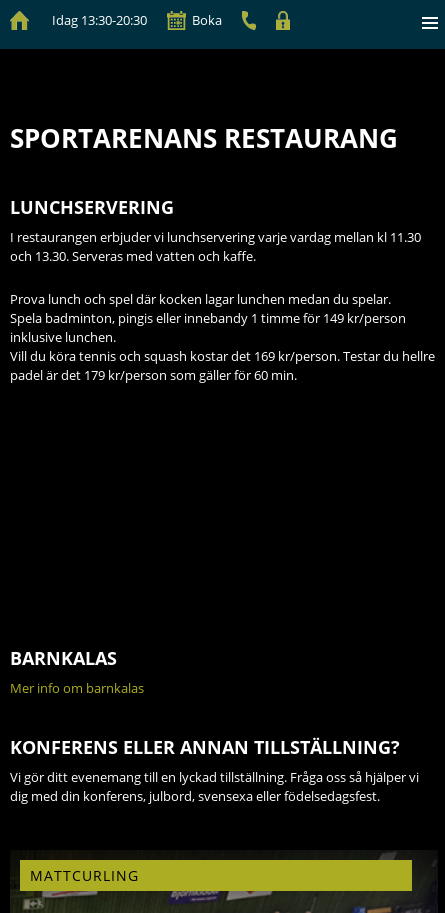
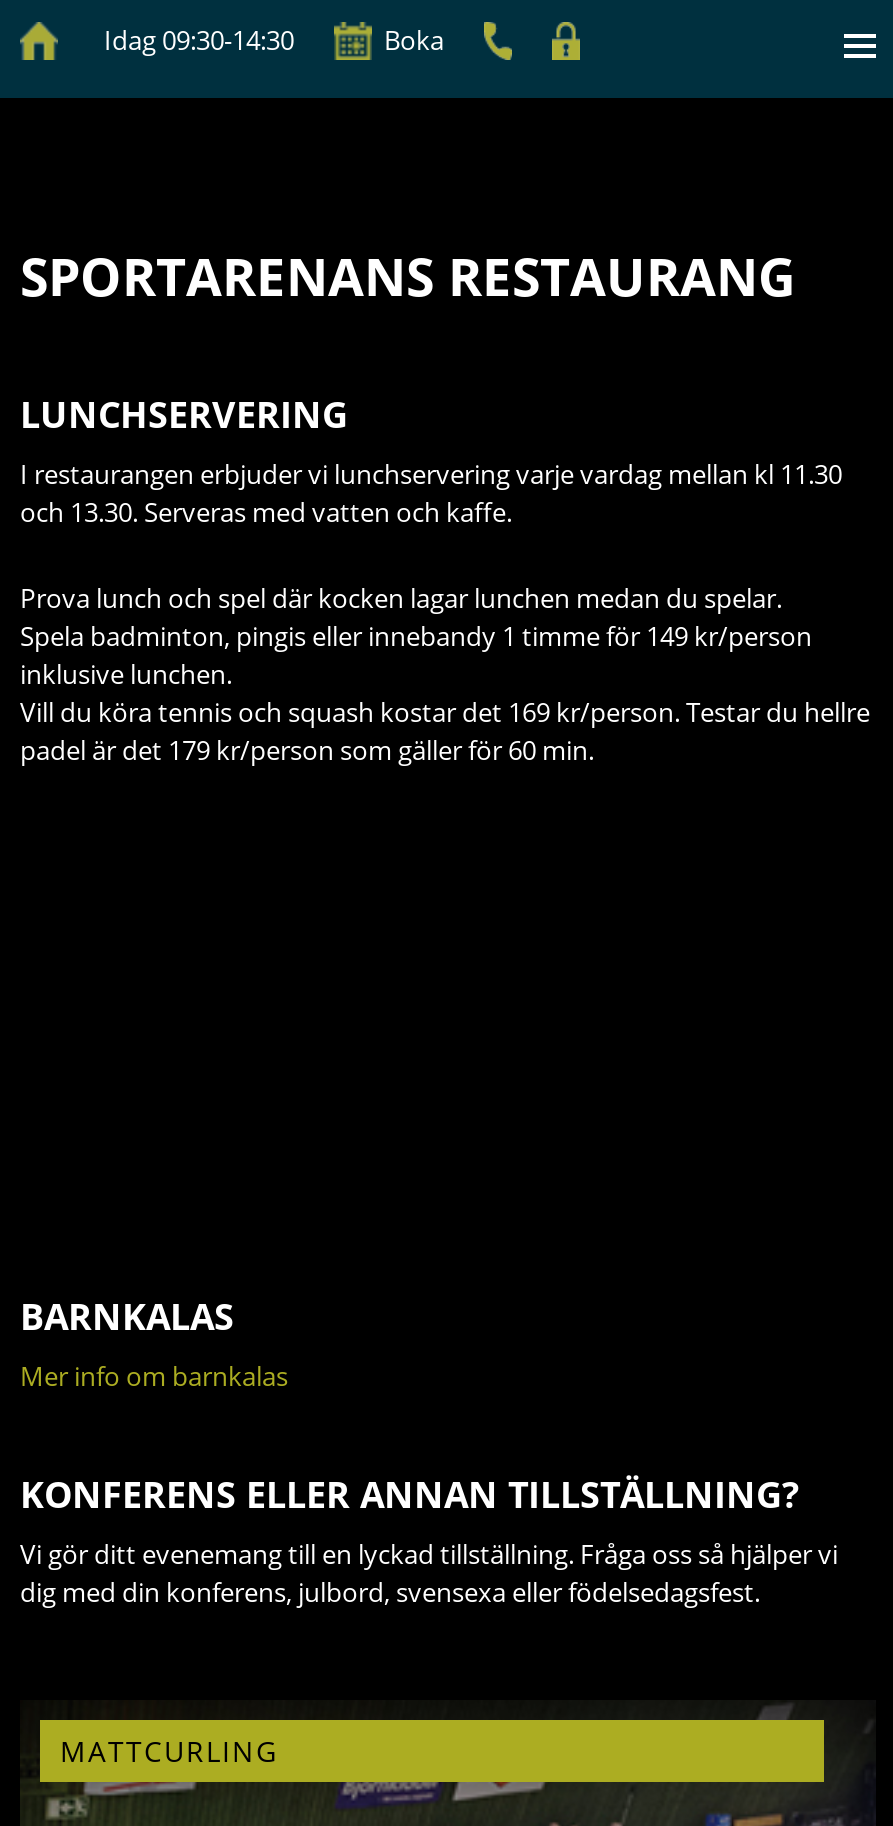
- Idag 13:30-20:30
+ Idag 09:30-14:30
